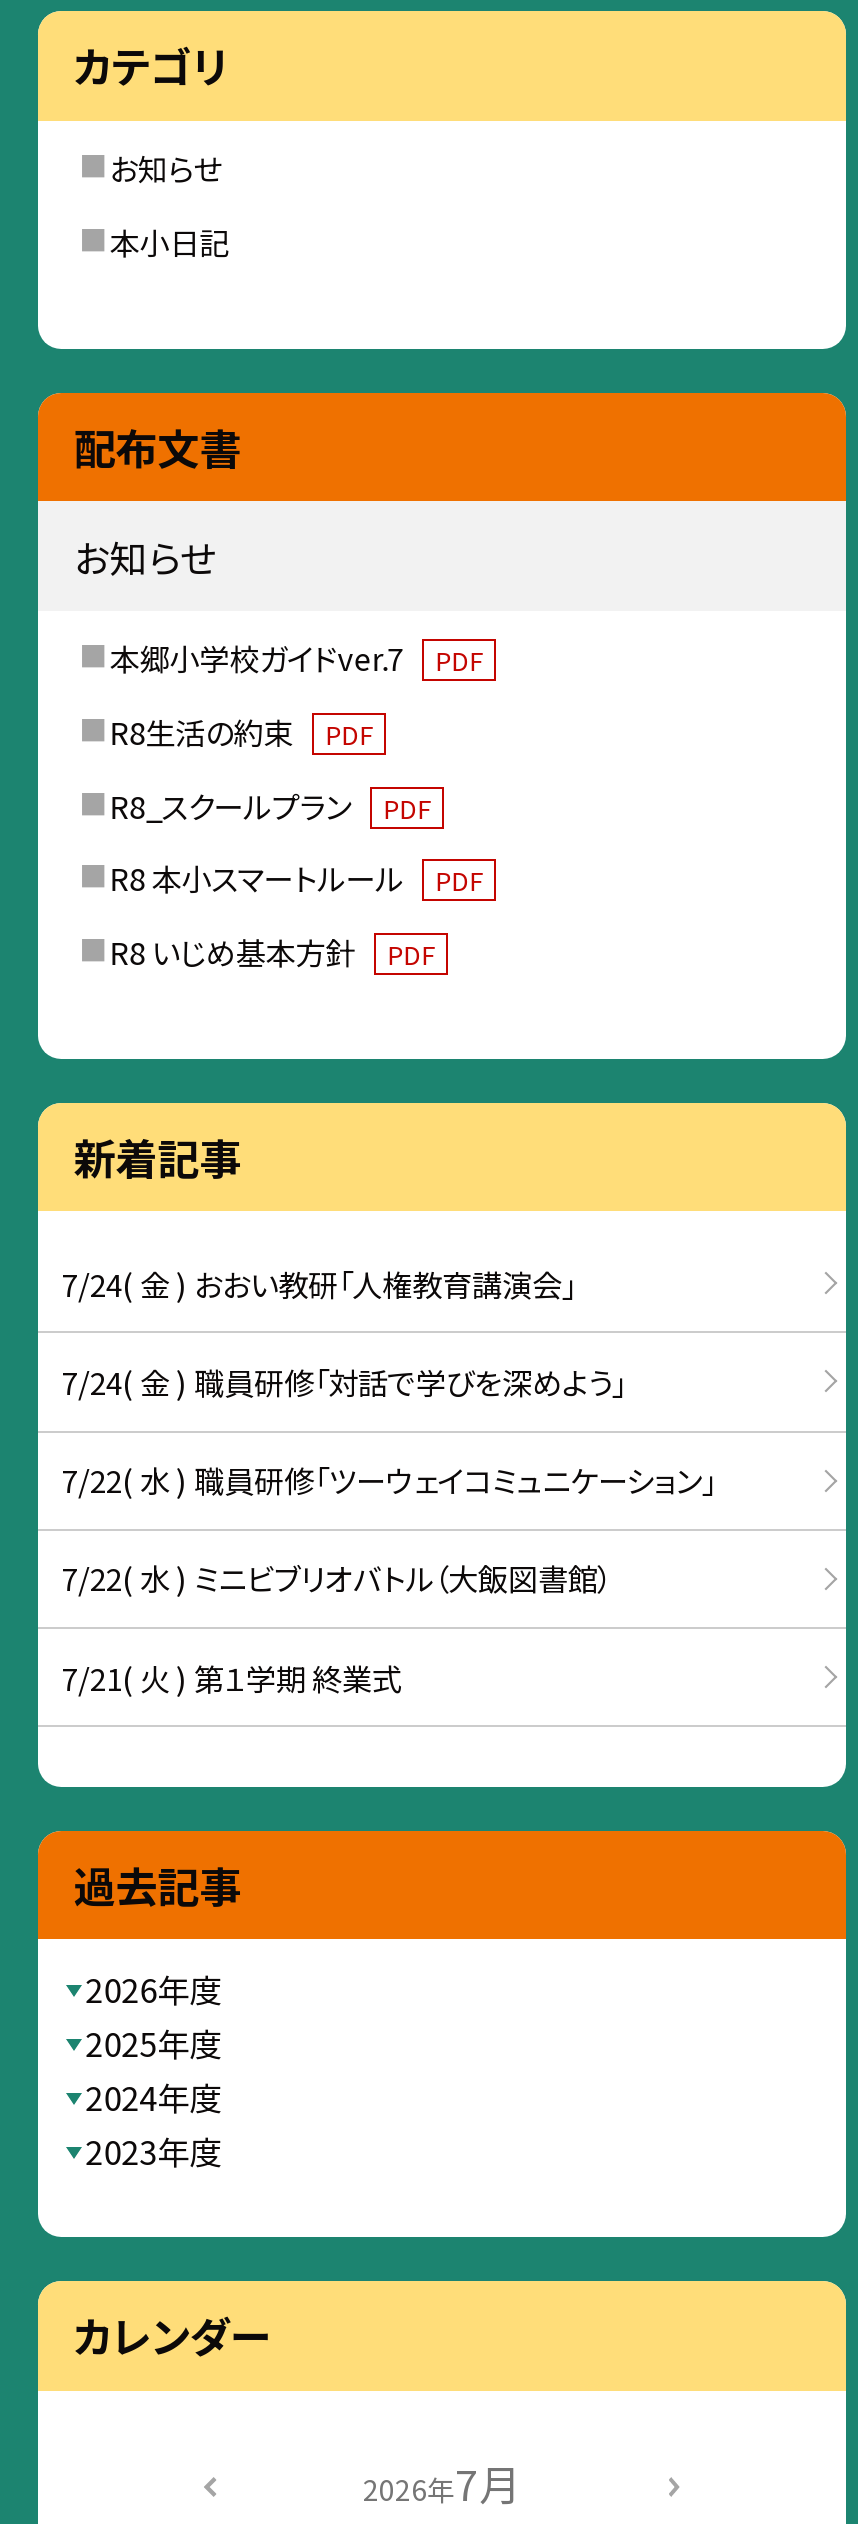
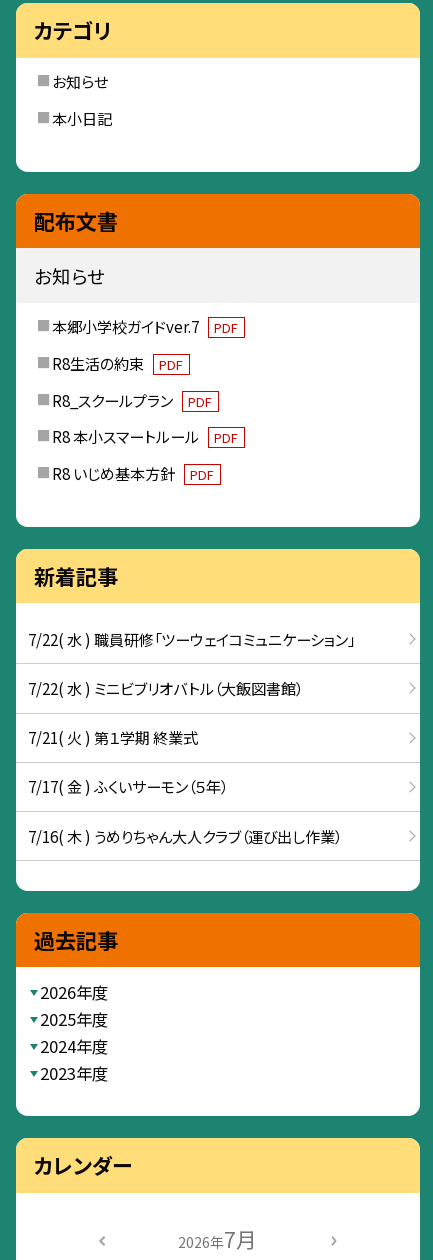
- 7/24( 金 ) おおい教研「人権教育講演会」
- 7/24( 金 ) 職員研修「対話で学びを深めよう」

moved up: 7/22( 水 ) 職員研修「ツーウェイコミュニケーション」 | 7/22( 水 ) ミニビブリオバトル（大飯図書館） | 7/21( 火 ) 第１学期 終業式

+ 7/17( 金 ) ふくいサーモン（５年）
+ 7/16( 木 ) うめりちゃん大人クラブ（運び出し作業）
